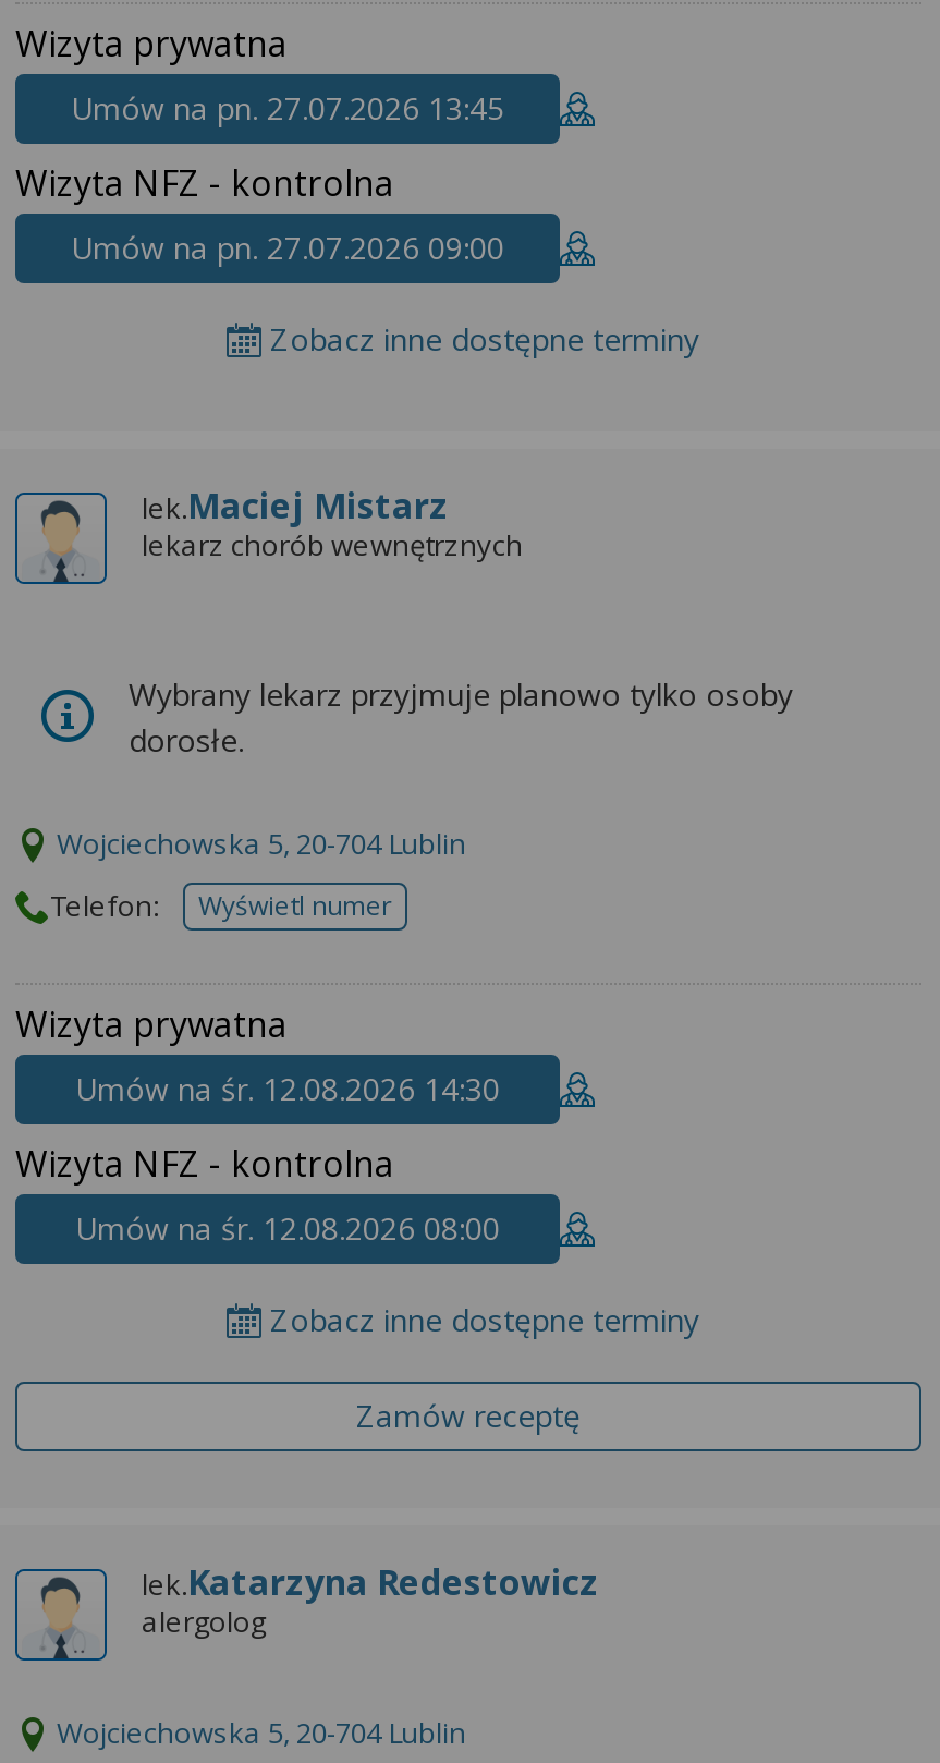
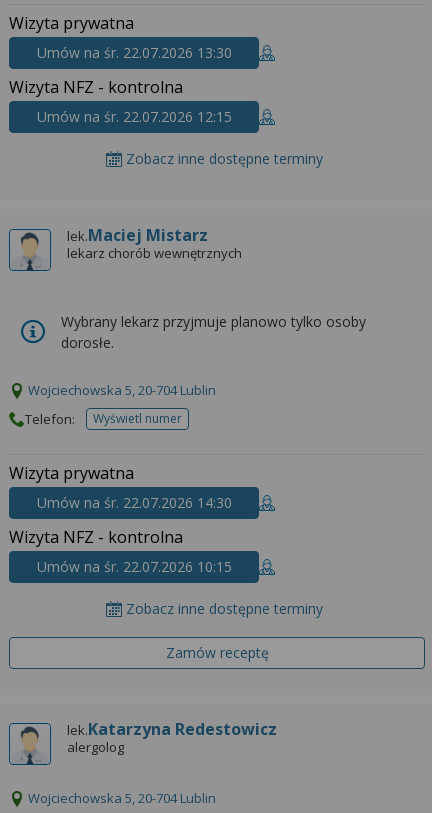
- Umów na pn. 27.07.2026 13:45
+ Umów na śr. 22.07.2026 13:30

- Umów na pn. 27.07.2026 09:00
+ Umów na śr. 22.07.2026 12:15

- Umów na śr. 12.08.2026 14:30
+ Umów na śr. 22.07.2026 14:30

- Umów na śr. 12.08.2026 08:00
+ Umów na śr. 22.07.2026 10:15
